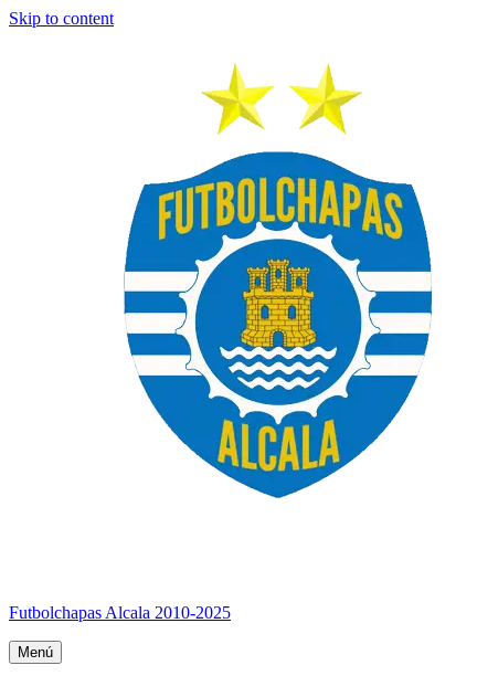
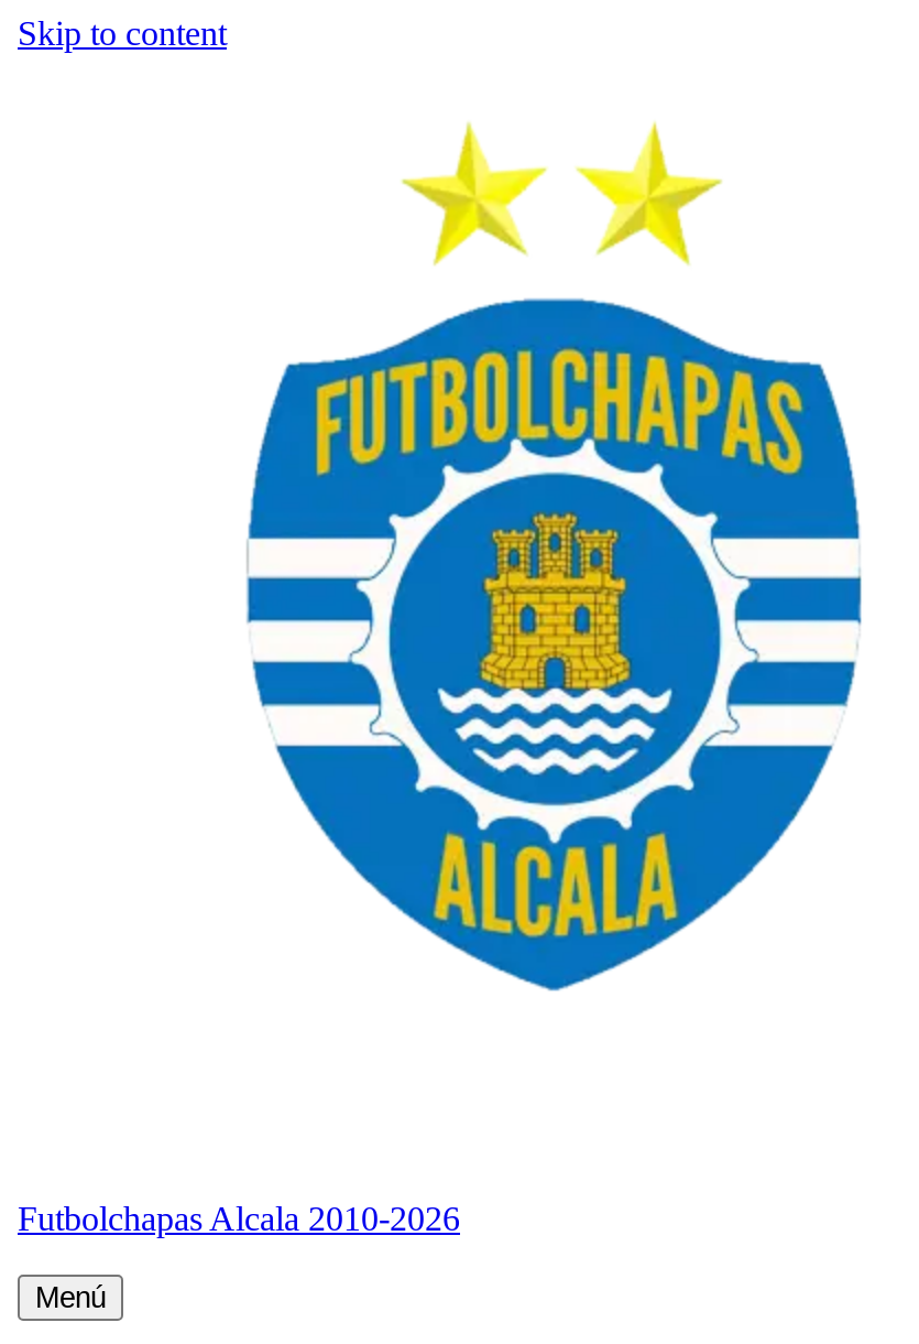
- Futbolchapas Alcala 2010-2025
+ Futbolchapas Alcala 2010-2026
